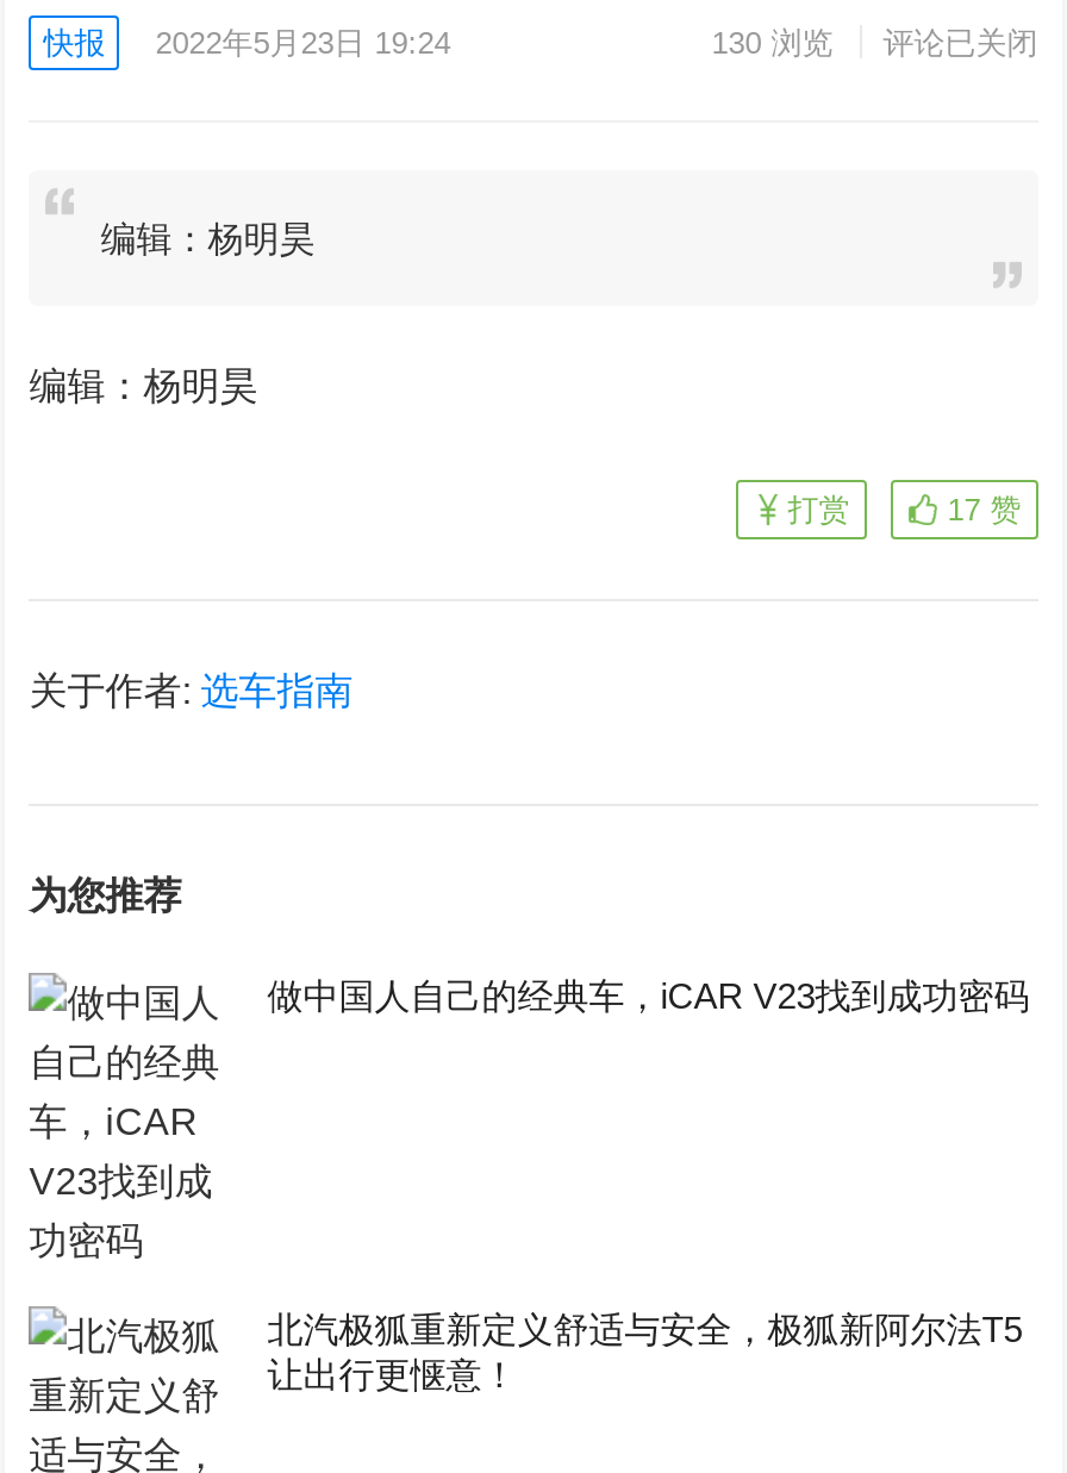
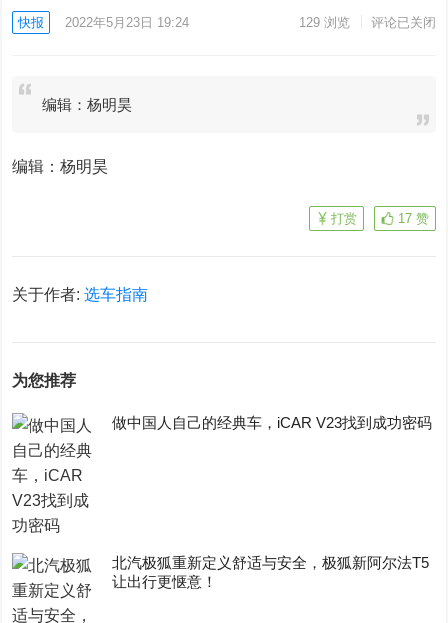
- 130浏览 评论已关闭
+ 129浏览 评论已关闭
